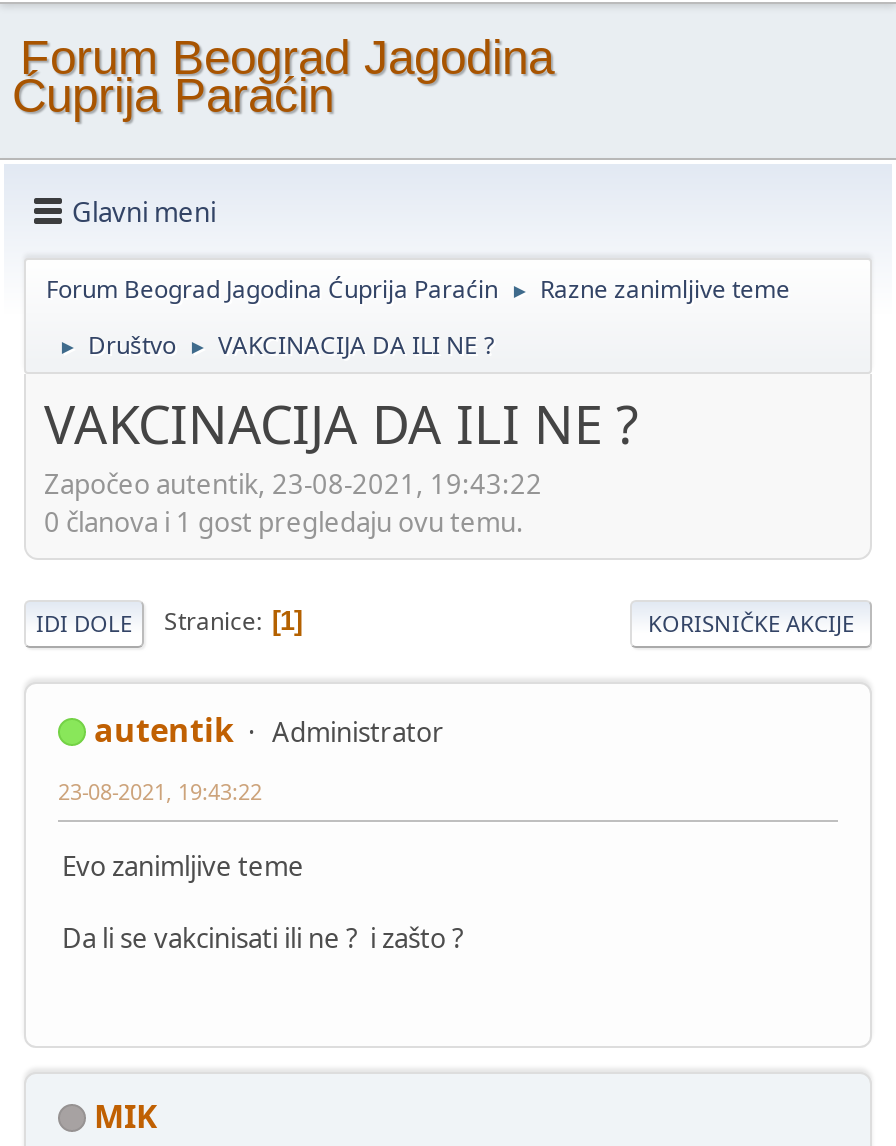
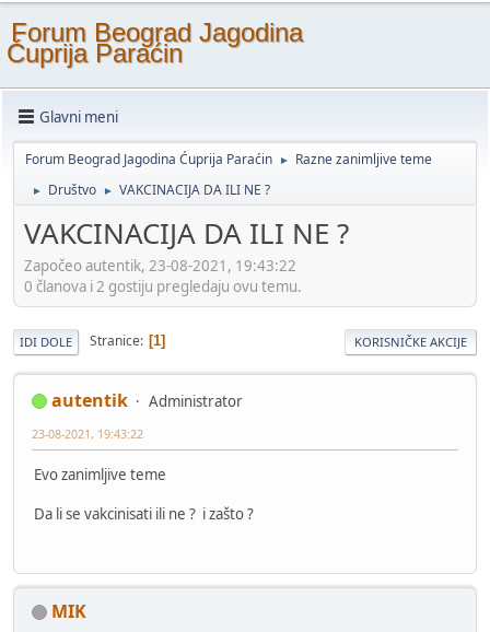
- 0 članova i 1 gost pregledaju ovu temu.
+ 0 članova i 2 gostiju pregledaju ovu temu.
